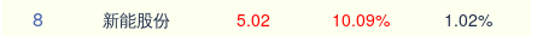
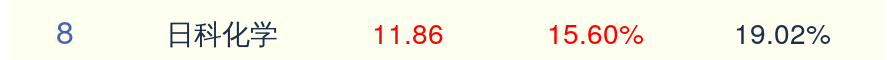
- 新能股份
- 5.02
- 10.09%
- 1.02%
+ 日科化学
+ 11.86
+ 15.60%
+ 19.02%
